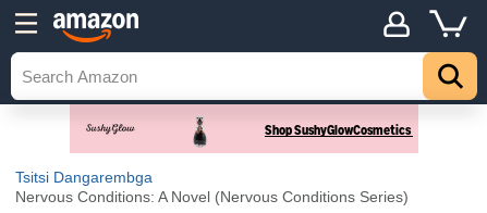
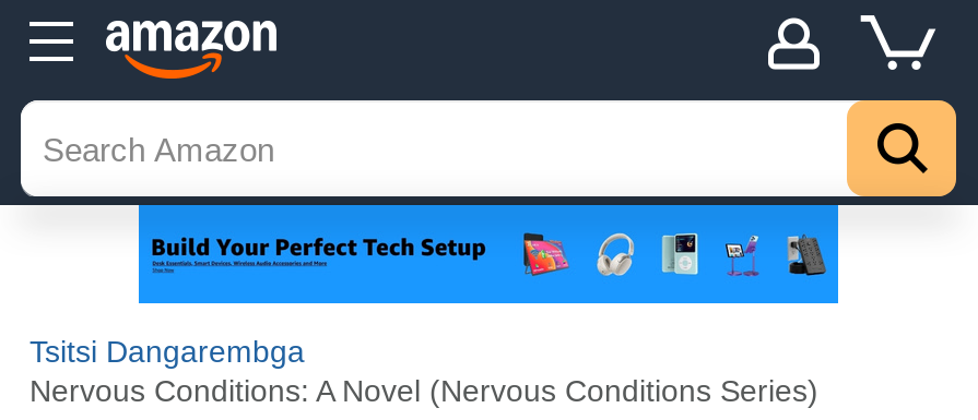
- [image]
+ [image]
